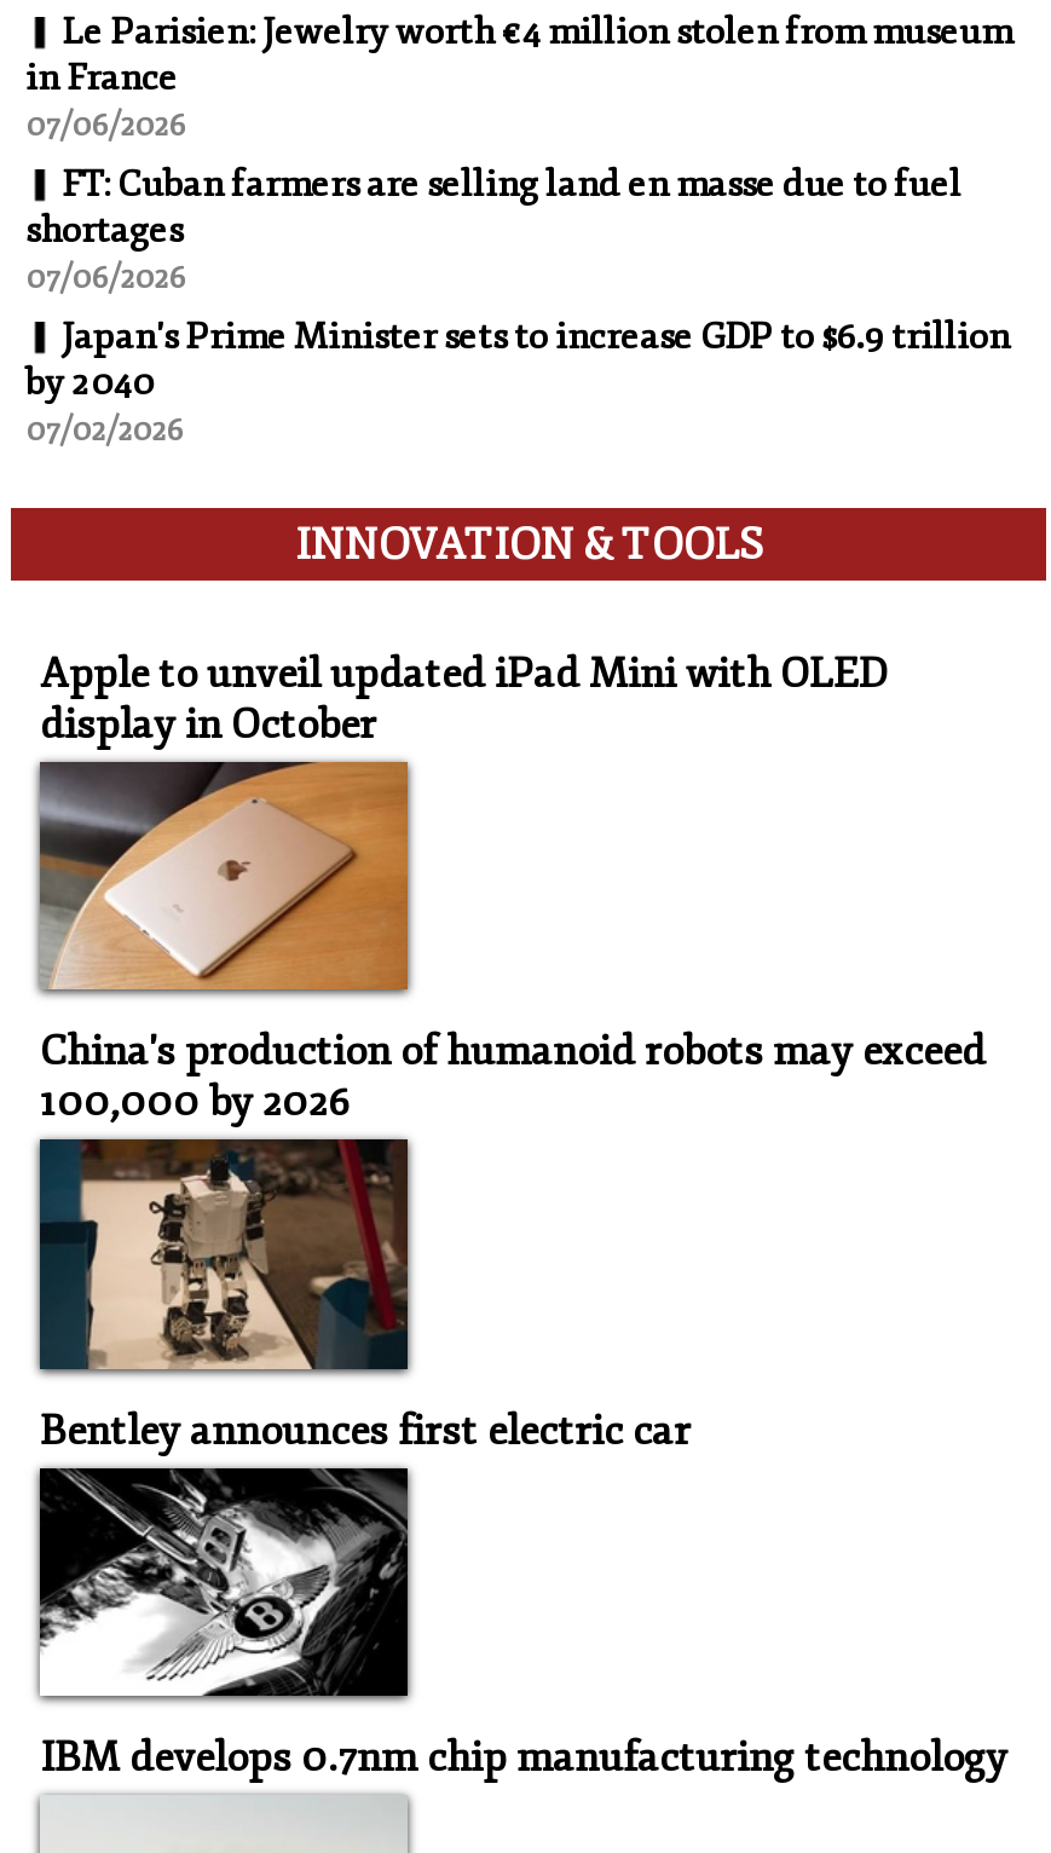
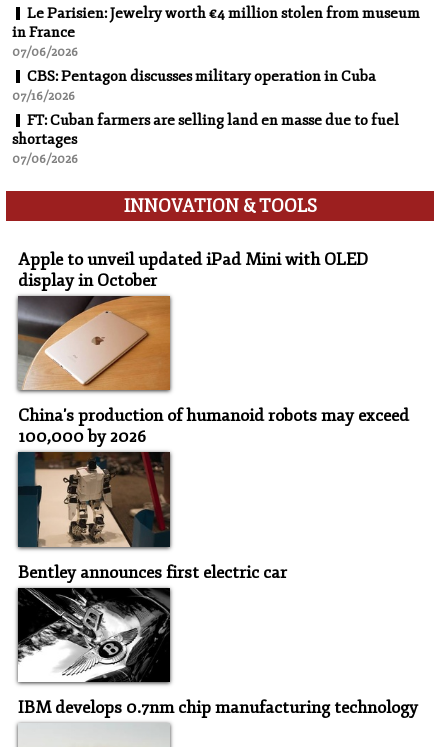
+ CBS: Pentagon discusses military operation in Cuba
+ 07/16/2026

moved down: FT: Cuban farmers are selling land en masse due to fuel | shortages | 07/06/2026

- Japan's Prime Minister sets to increase GDP to $6.9 trillion
- by 2040
- 07/02/2026
